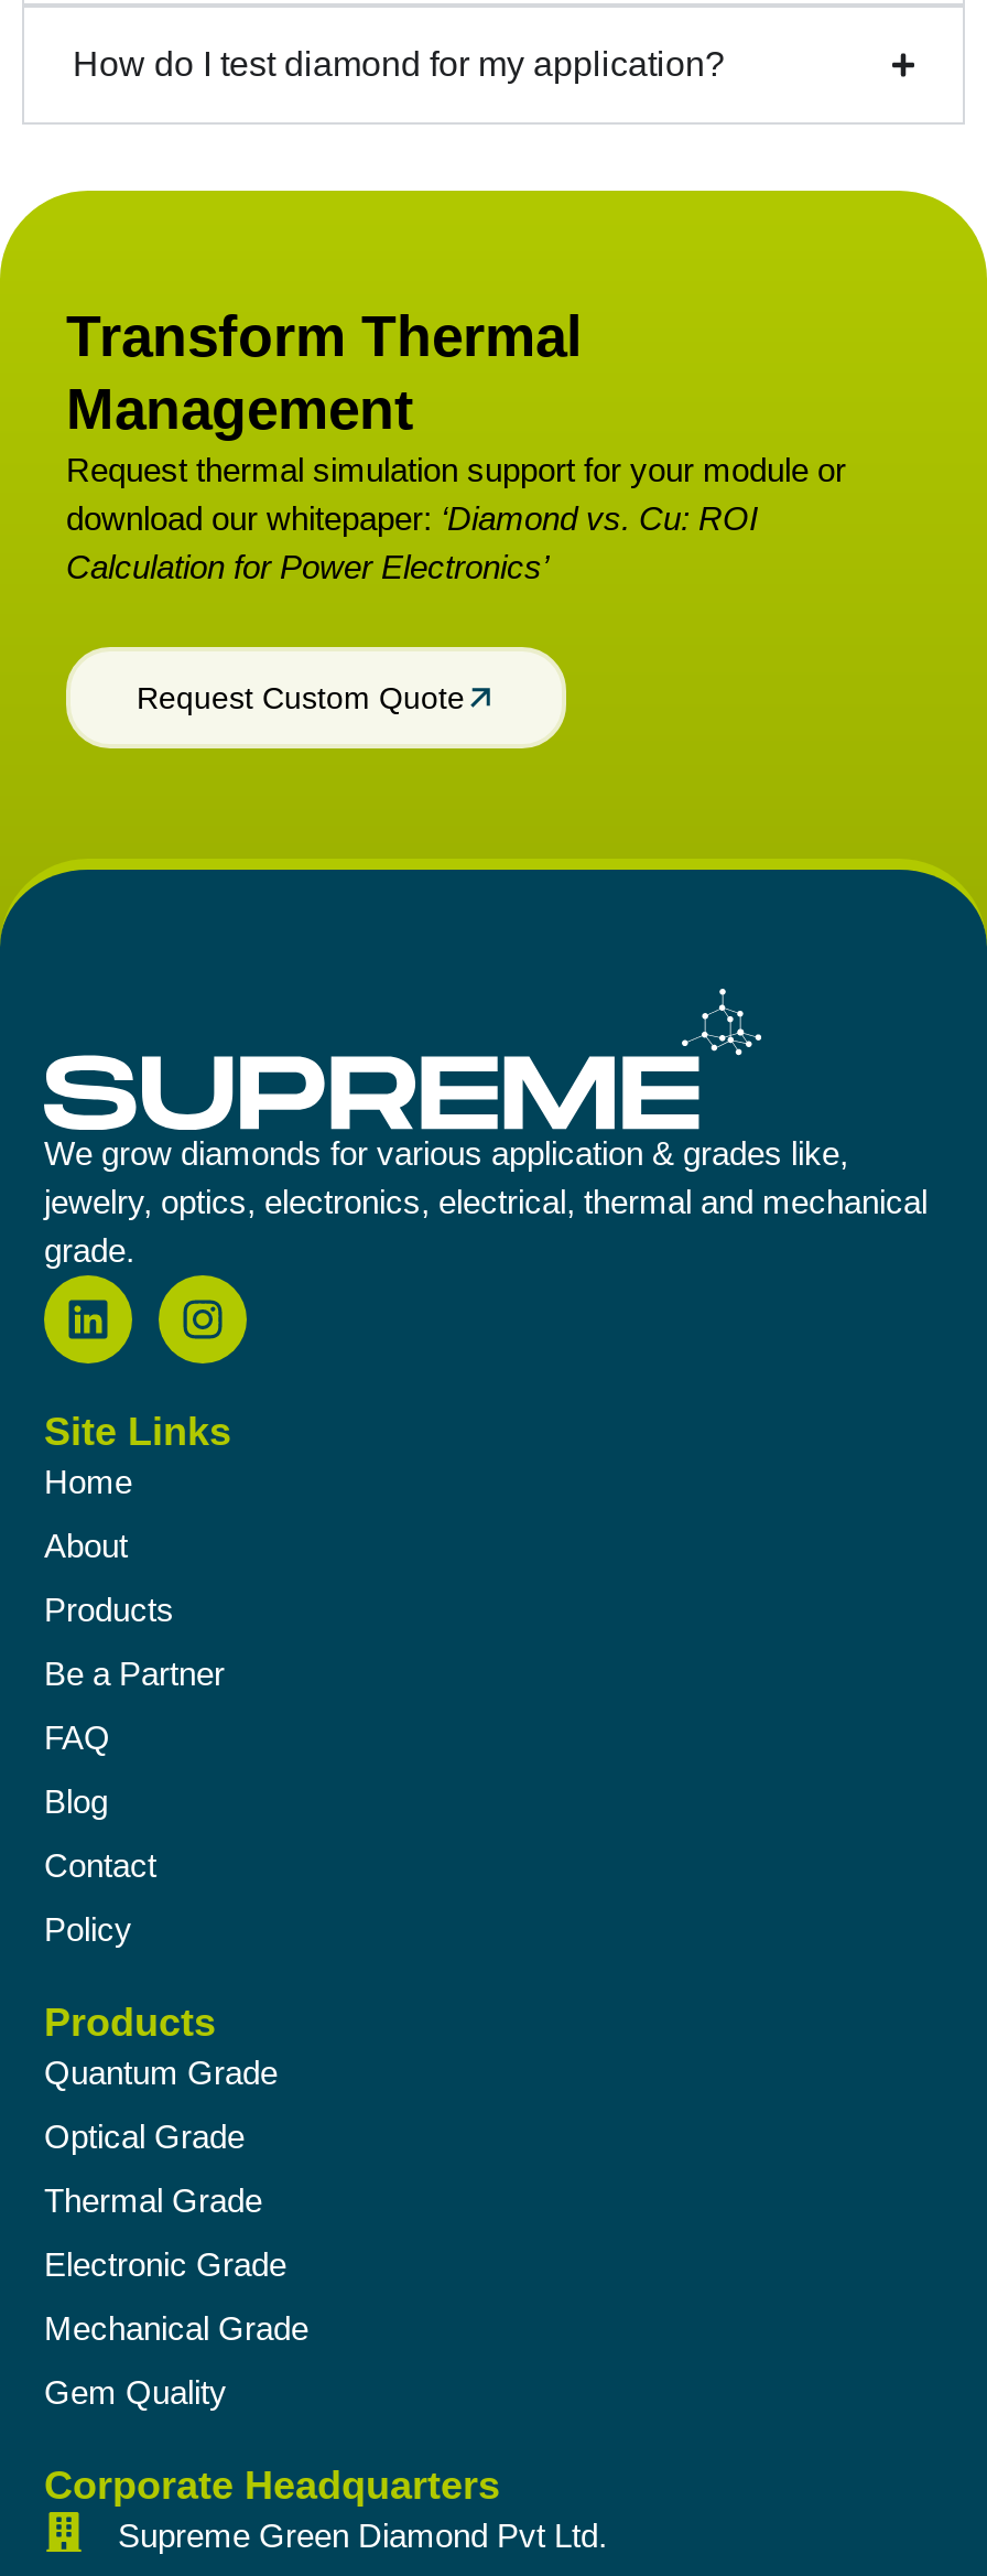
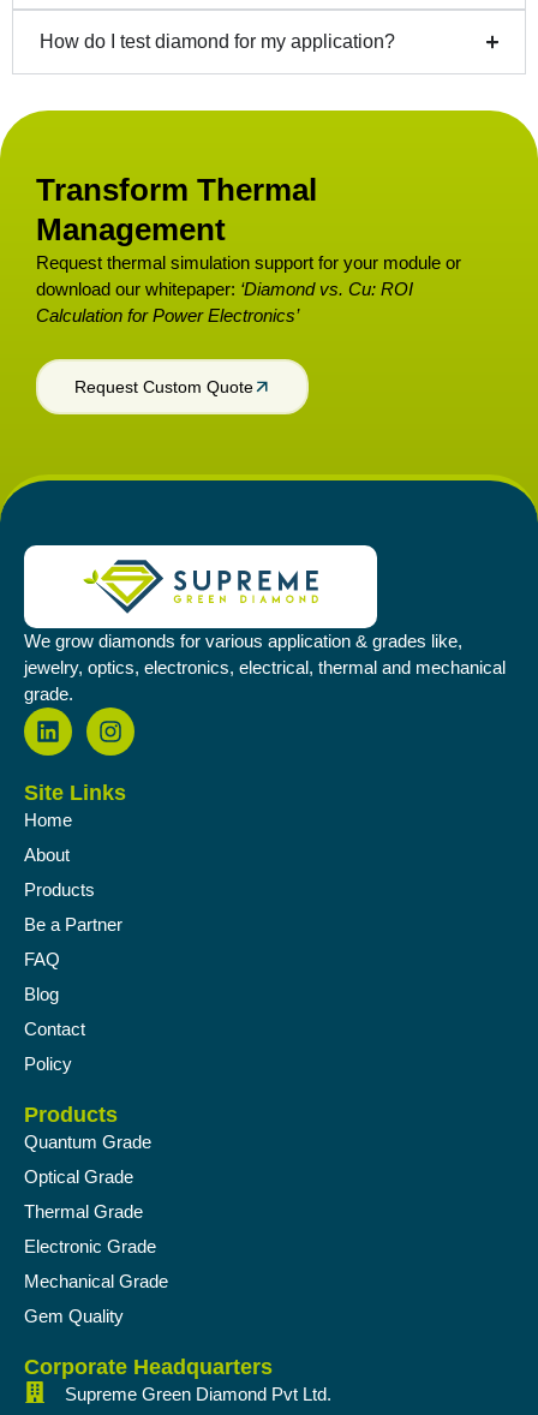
- [image]
+ [image]
